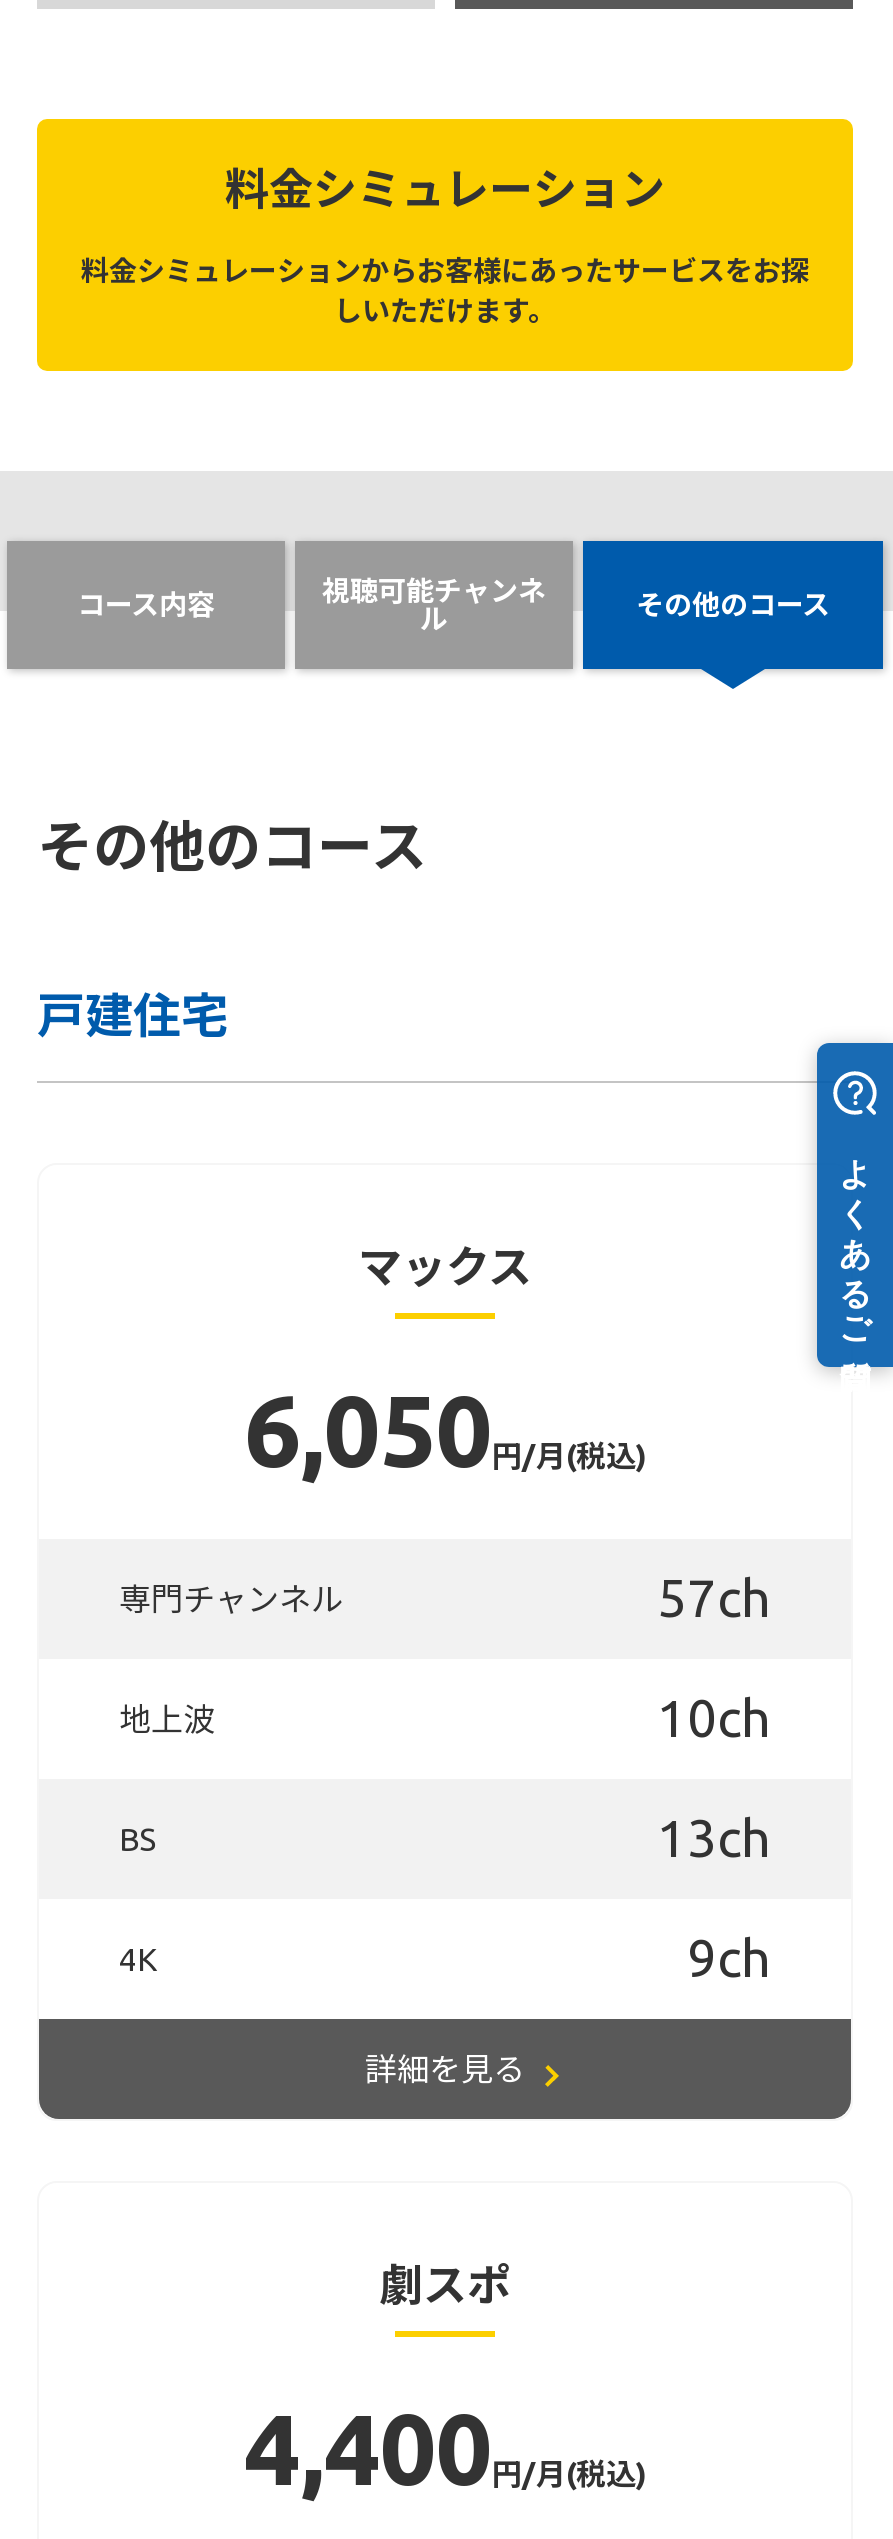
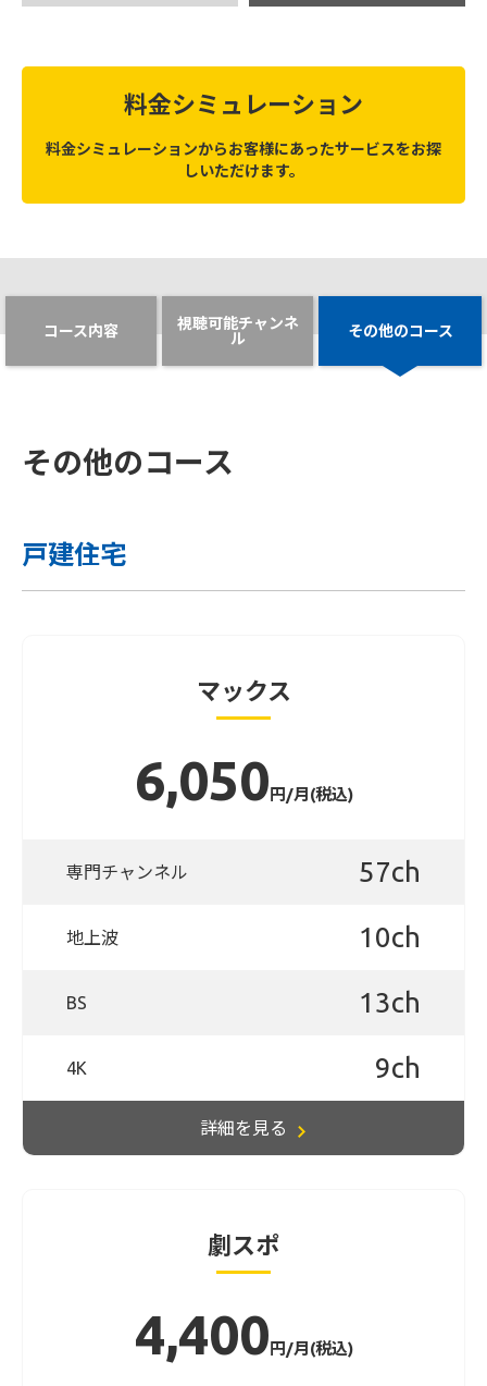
- [image]
